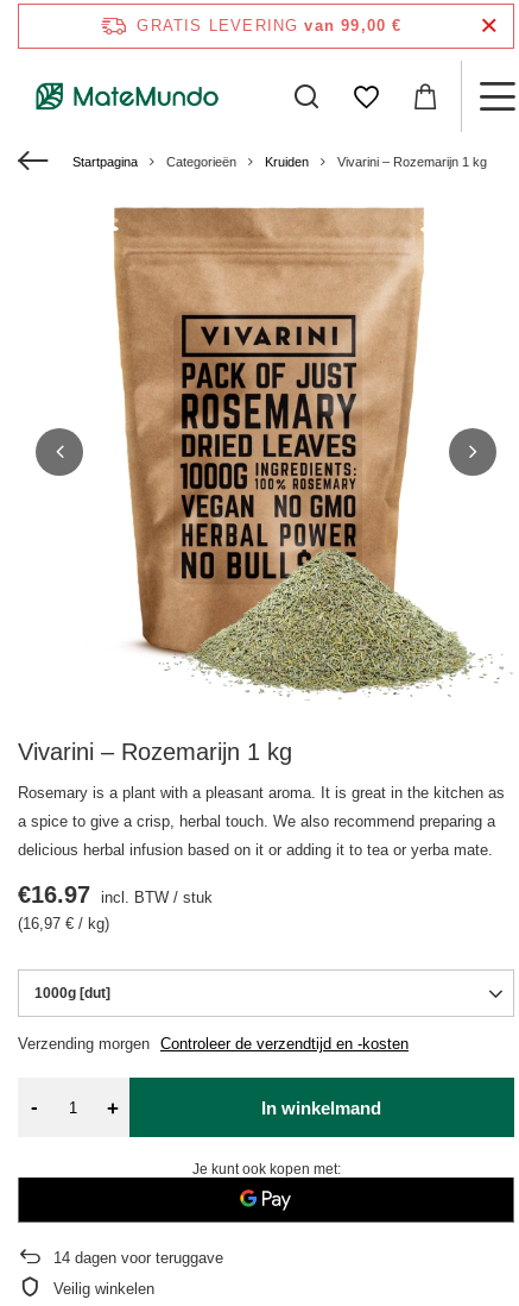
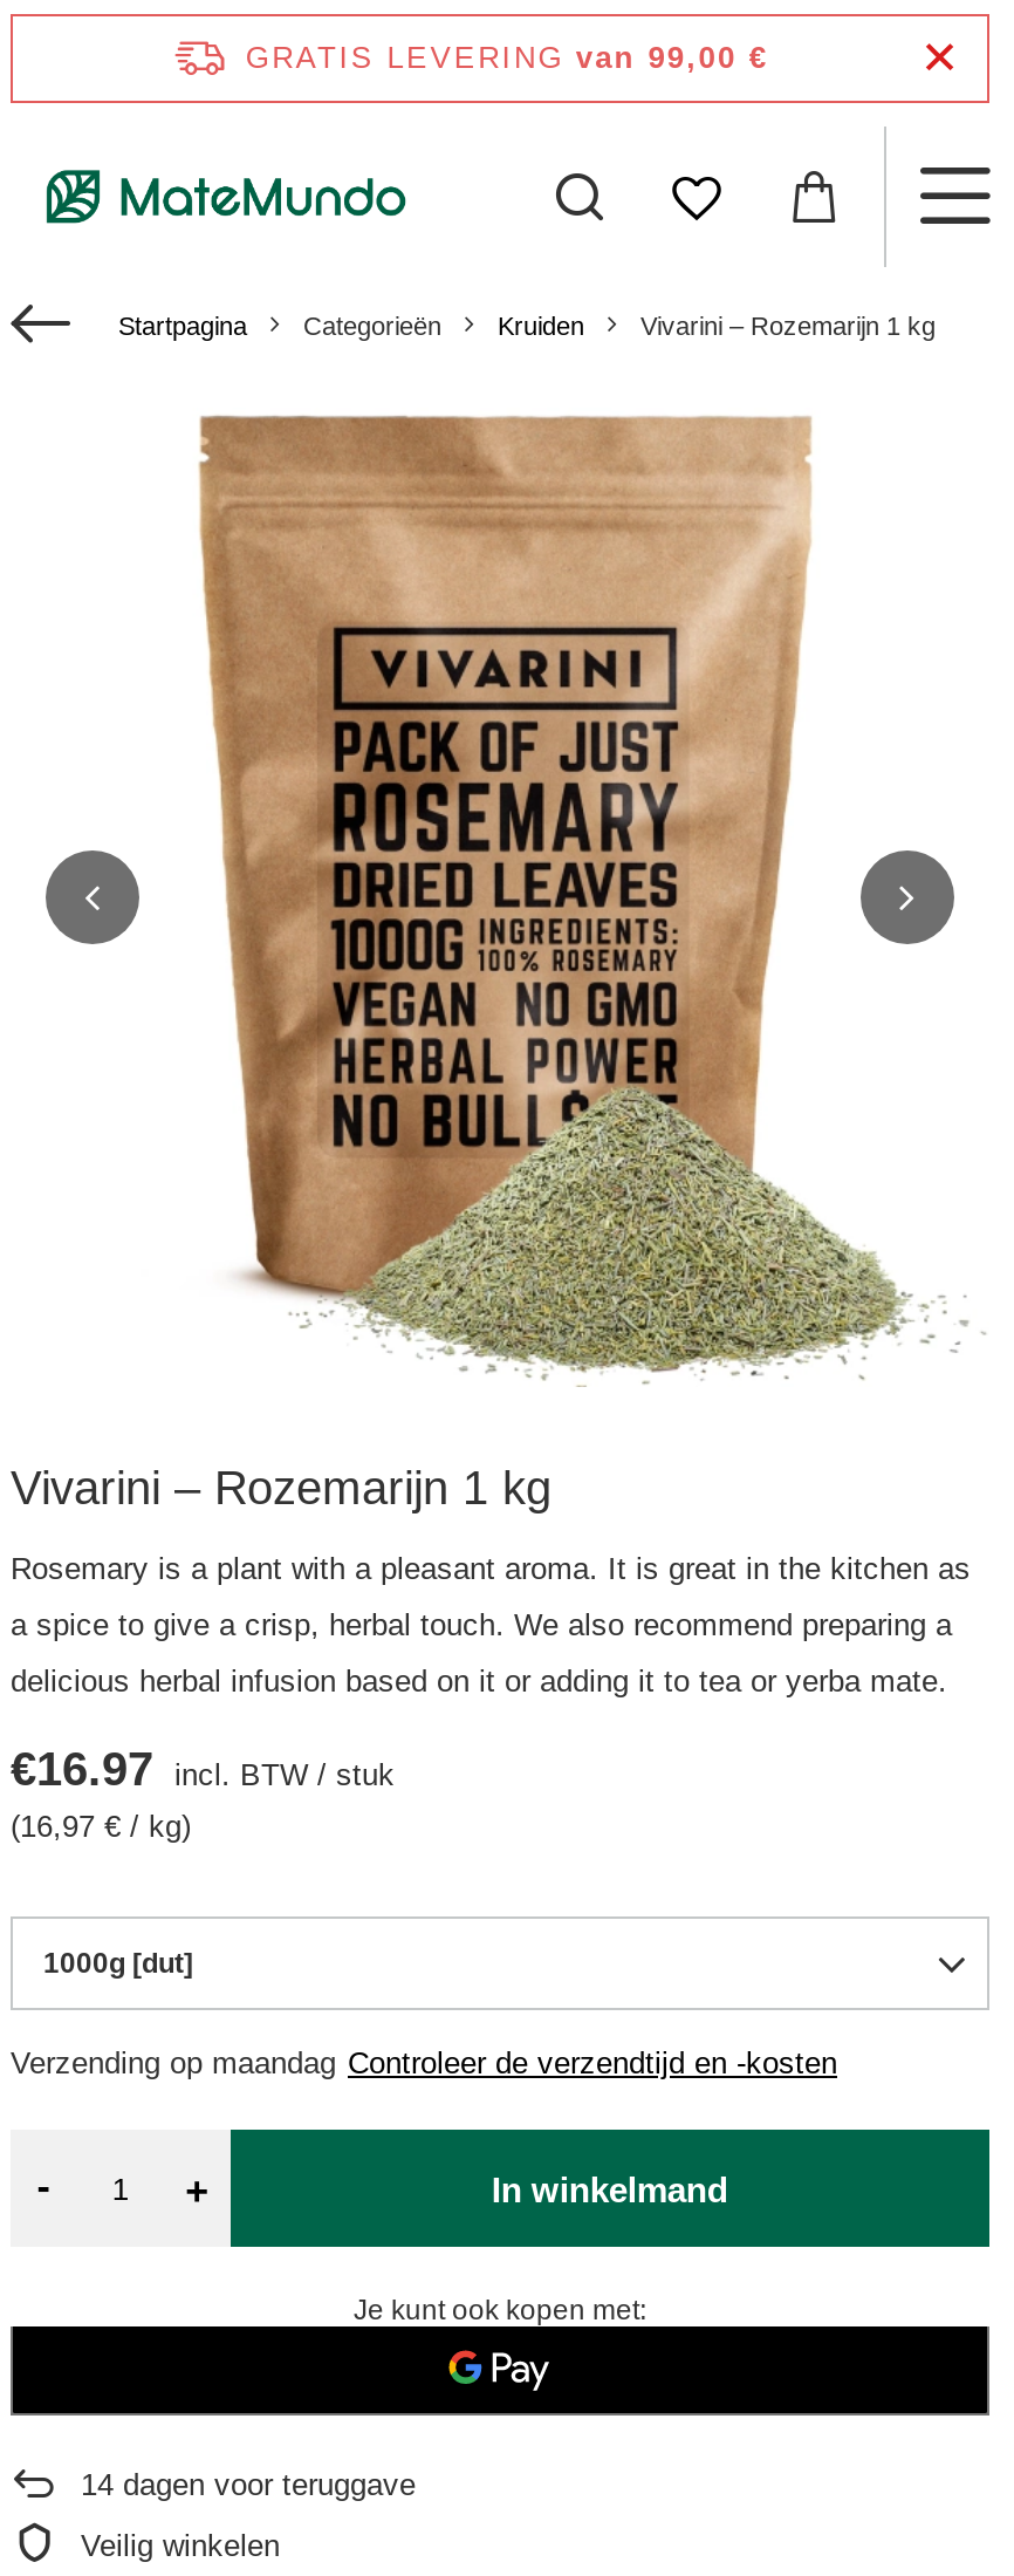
- Verzending morgen Controleer de verzendtijd en -kosten
+ Verzending op maandag Controleer de verzendtijd en -kosten
